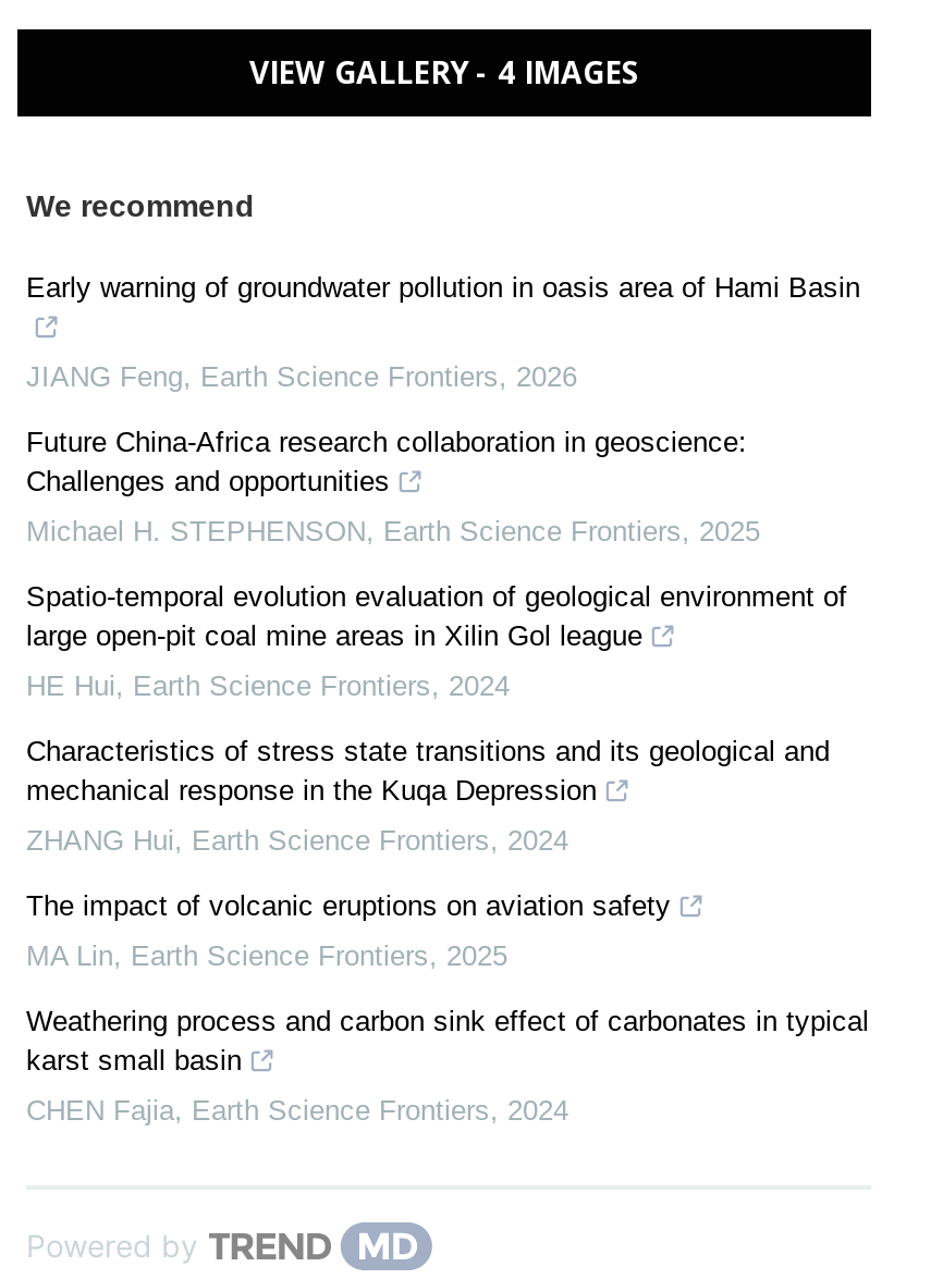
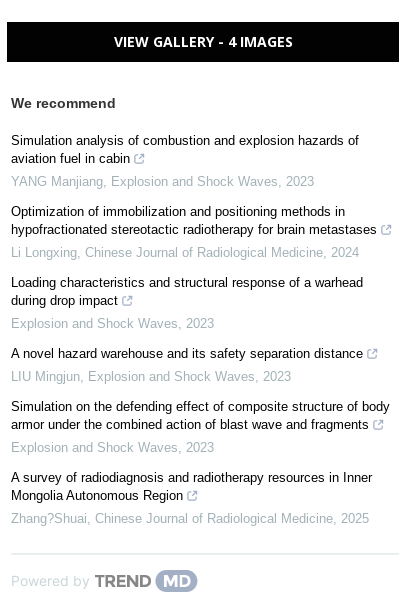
- Early warning of groundwater pollution in oasis area of Hami Basin
+ Simulation analysis of combustion and explosion hazards of
+ aviation fuel in cabin

- JIANG Feng, Earth Science Frontiers, 2026
+ YANG Manjiang, Explosion and Shock Waves, 2023

- Future China-Africa research collaboration in geoscience:
- Challenges and opportunities
+ Optimization of immobilization and positioning methods in
+ hypofractionated stereotactic radiotherapy for brain metastases

- Michael H. STEPHENSON, Earth Science Frontiers, 2025
+ Li Longxing, Chinese Journal of Radiological Medicine, 2024

- Spatio-temporal evolution evaluation of geological environment of
- large open-pit coal mine areas in Xilin Gol league
+ Loading characteristics and structural response of a warhead
+ during drop impact

- HE Hui, Earth Science Frontiers, 2024
+ Explosion and Shock Waves, 2023

- Characteristics of stress state transitions and its geological and
- mechanical response in the Kuqa Depression
+ A novel hazard warehouse and its safety separation distance

- ZHANG Hui, Earth Science Frontiers, 2024
+ LIU Mingjun, Explosion and Shock Waves, 2023

- The impact of volcanic eruptions on aviation safety
+ Simulation on the defending effect of composite structure of body
+ armor under the combined action of blast wave and fragments

- MA Lin, Earth Science Frontiers, 2025
+ Explosion and Shock Waves, 2023

- Weathering process and carbon sink effect of carbonates in typical
- karst small basin
+ A survey of radiodiagnosis and radiotherapy resources in Inner
+ Mongolia Autonomous Region

- CHEN Fajia, Earth Science Frontiers, 2024
+ Zhang?Shuai, Chinese Journal of Radiological Medicine, 2025
